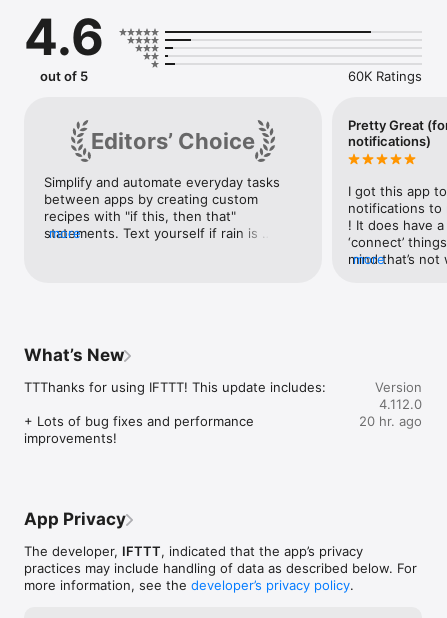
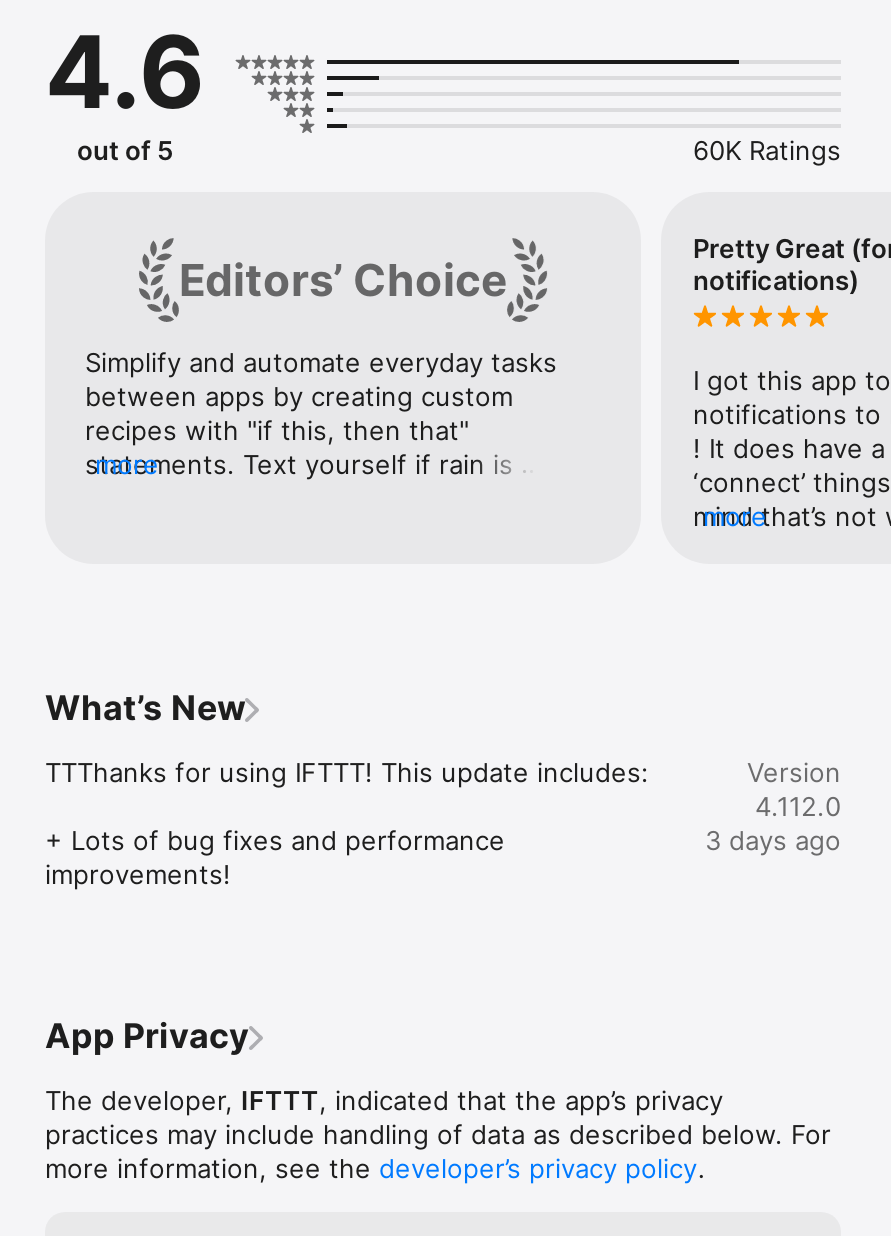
- 20 hr. ago
+ 3 days ago
